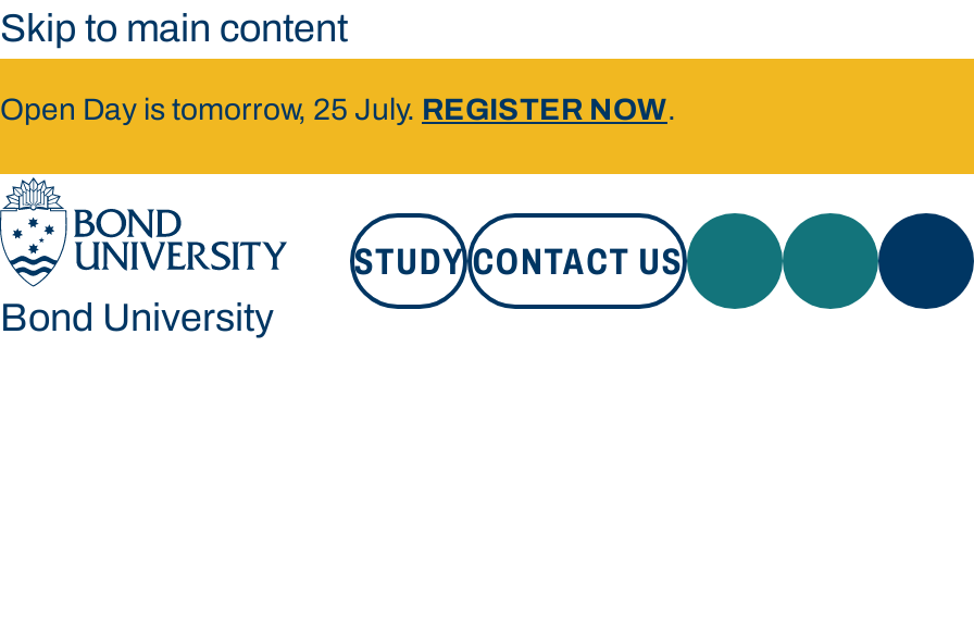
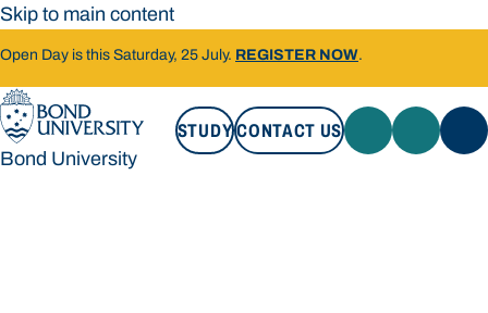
- Open Day is tomorrow, 25 July. REGISTER NOW.
+ Open Day is this Saturday, 25 July. REGISTER NOW.
